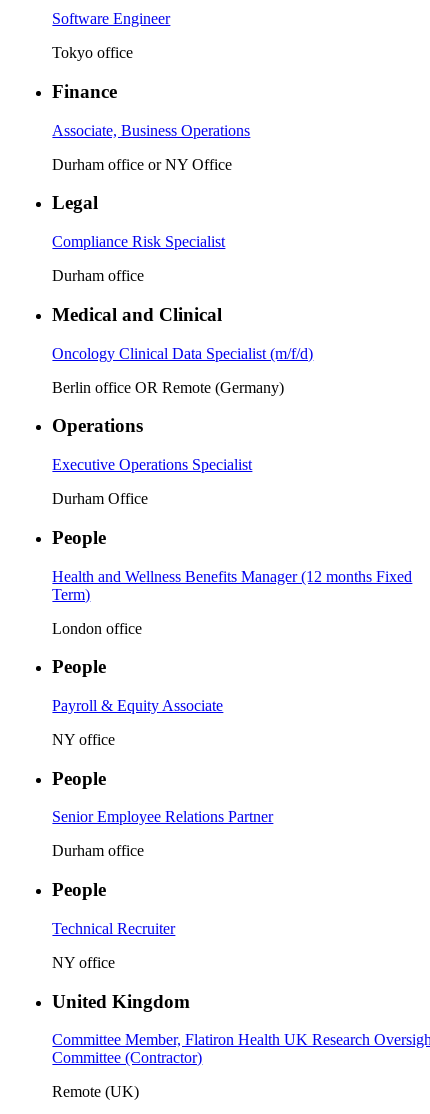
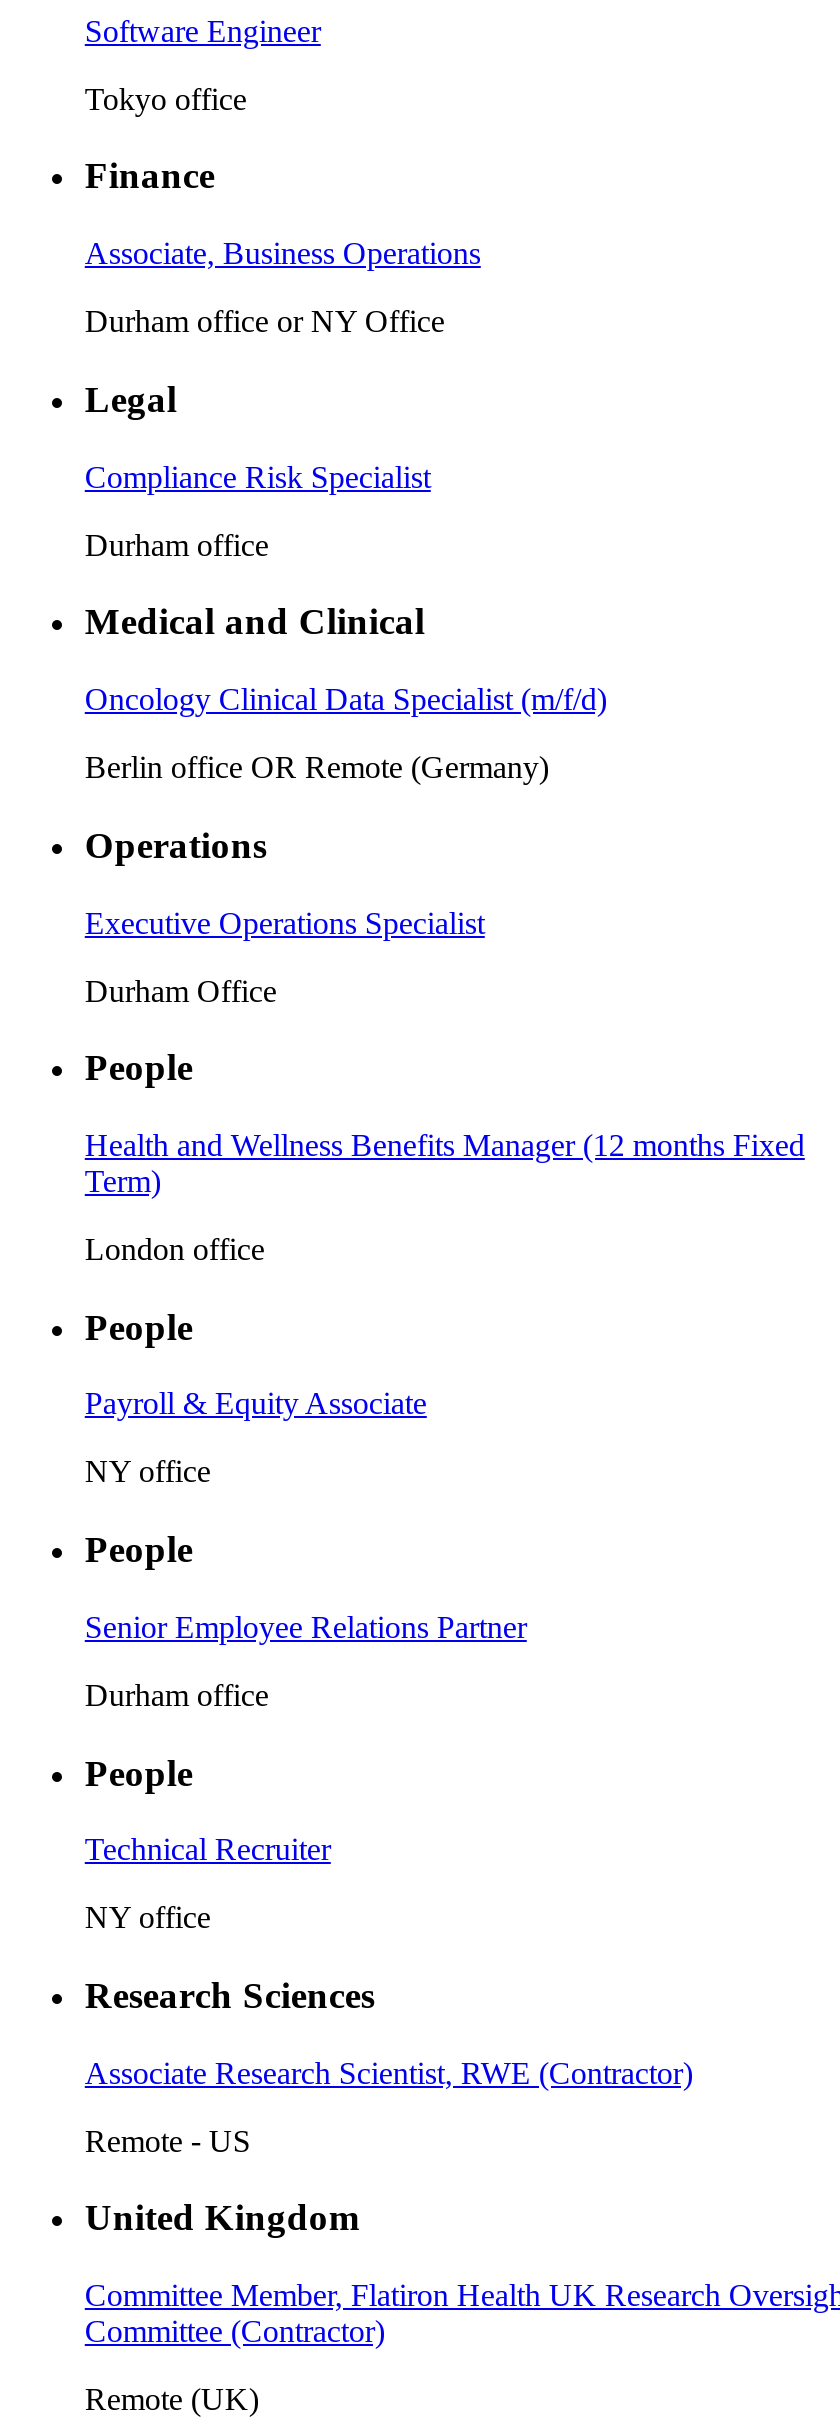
+ Research Sciences
+ Associate Research Scientist, RWE (Contractor)
+ Remote - US
